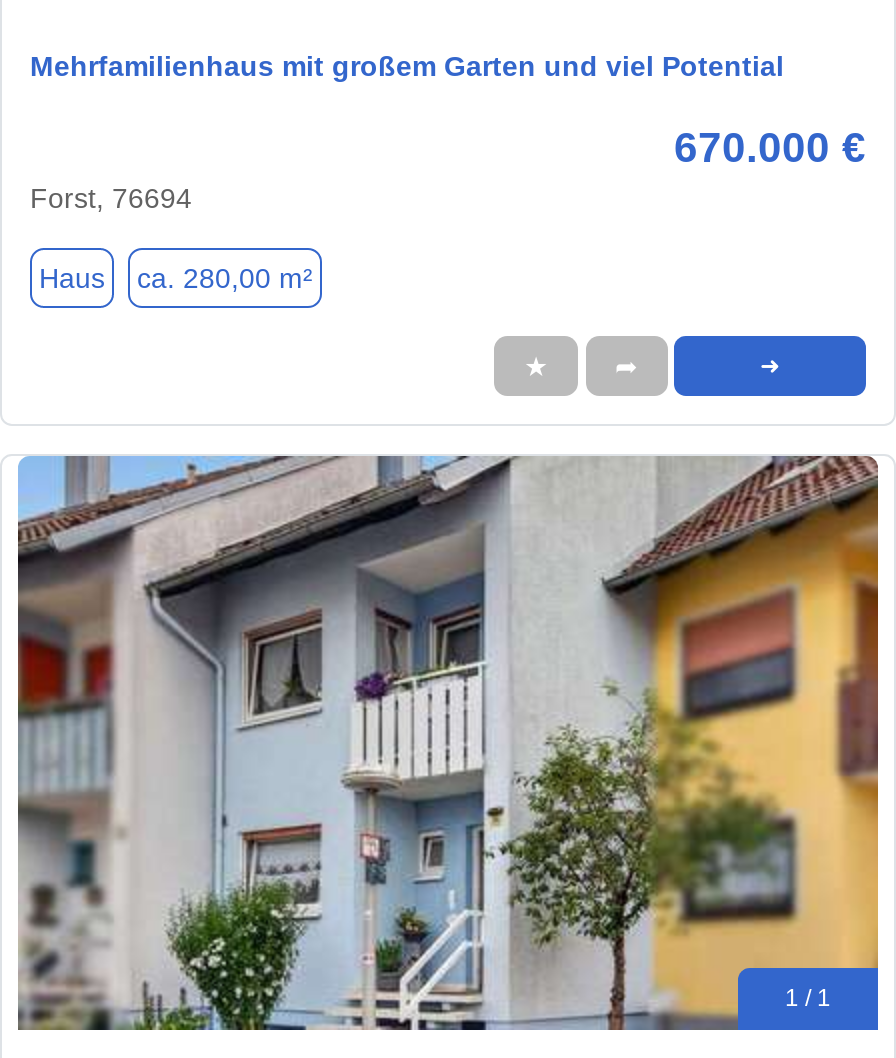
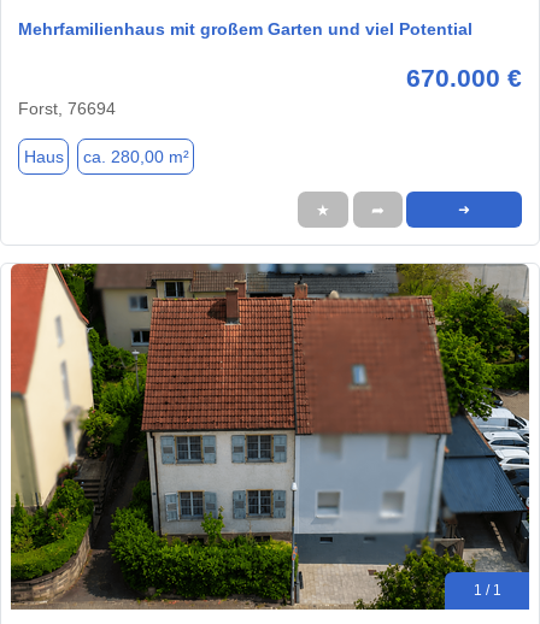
- [image]
+ [image]
